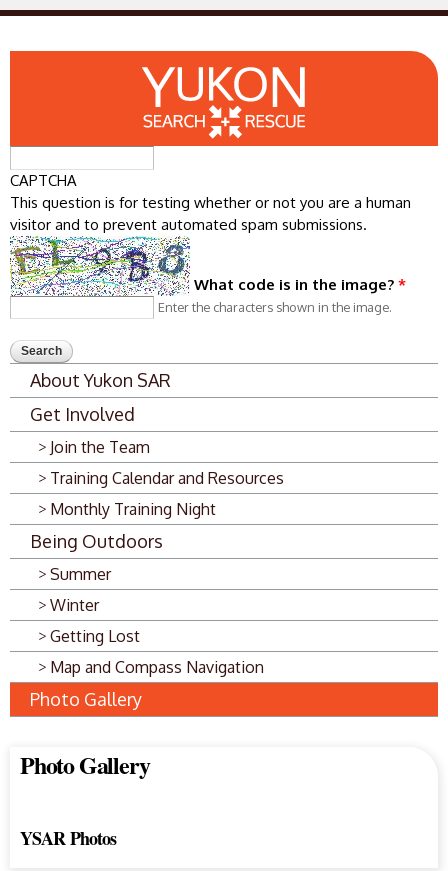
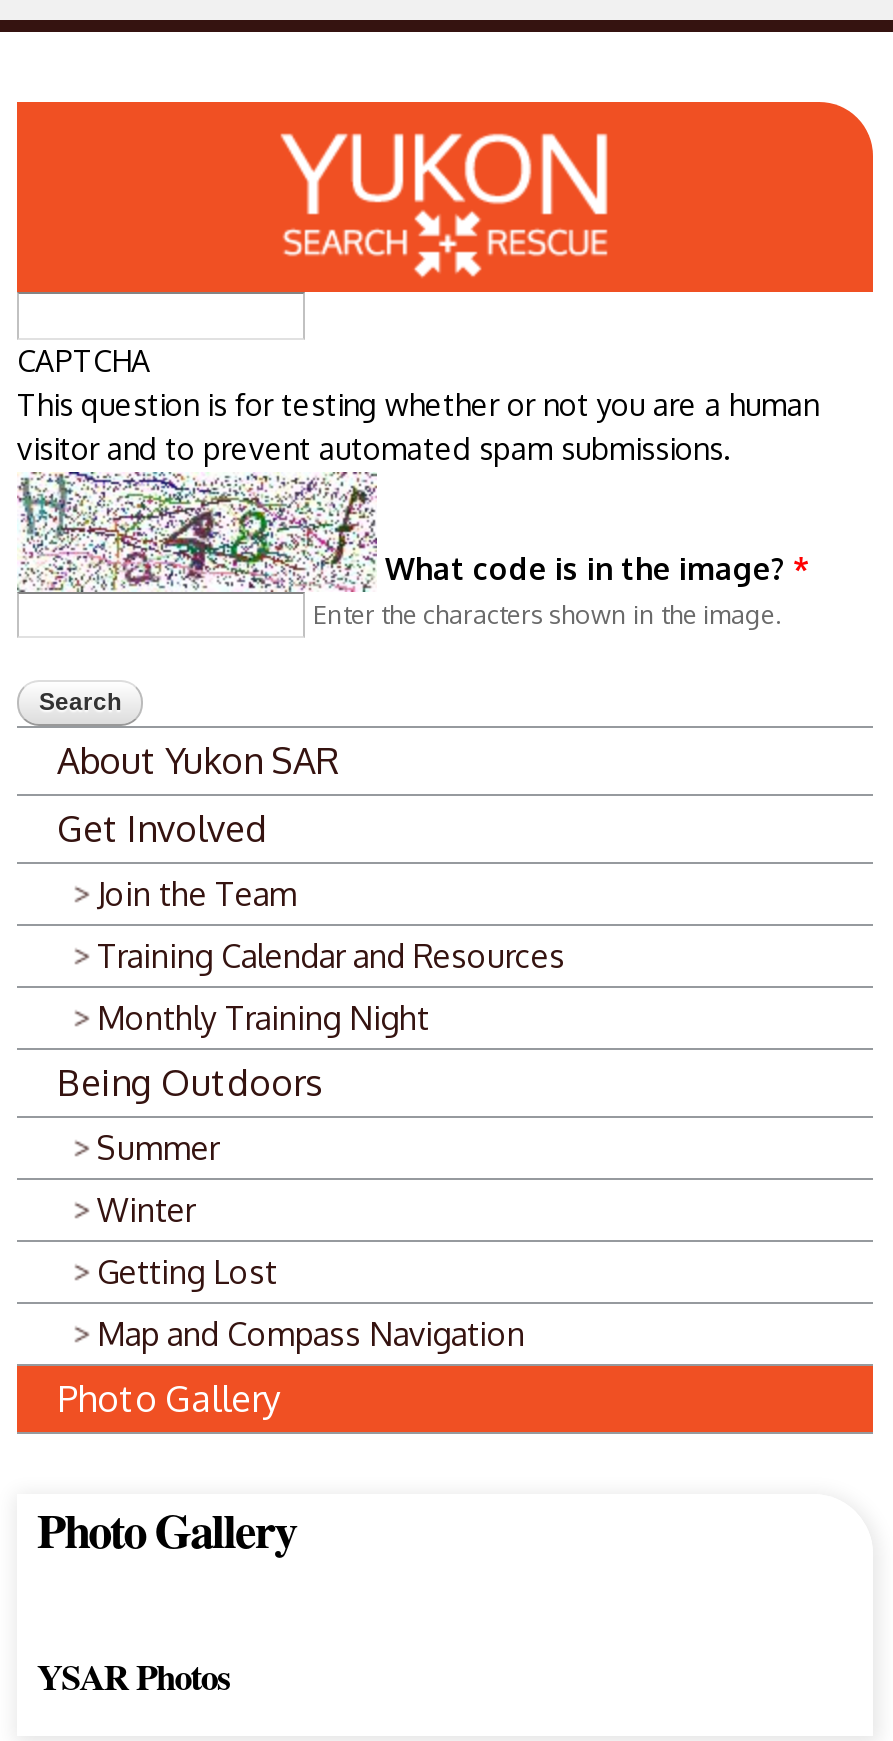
- [image]
+ [image]
